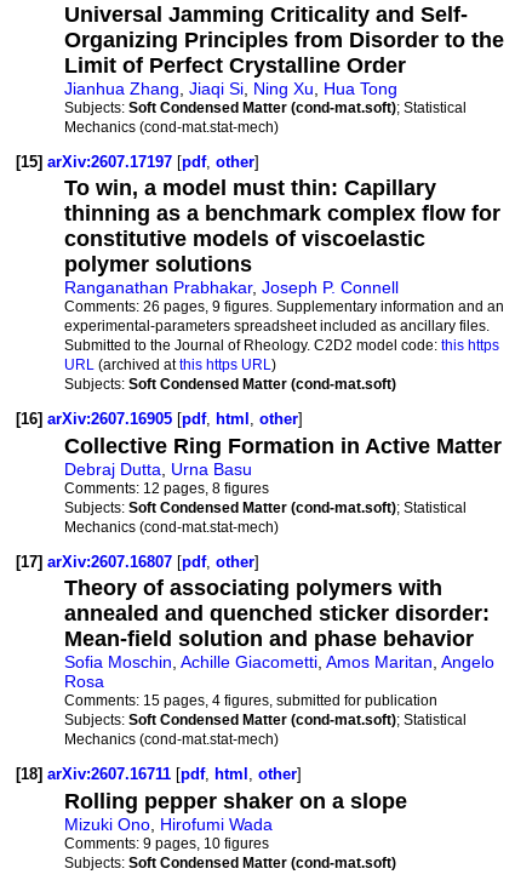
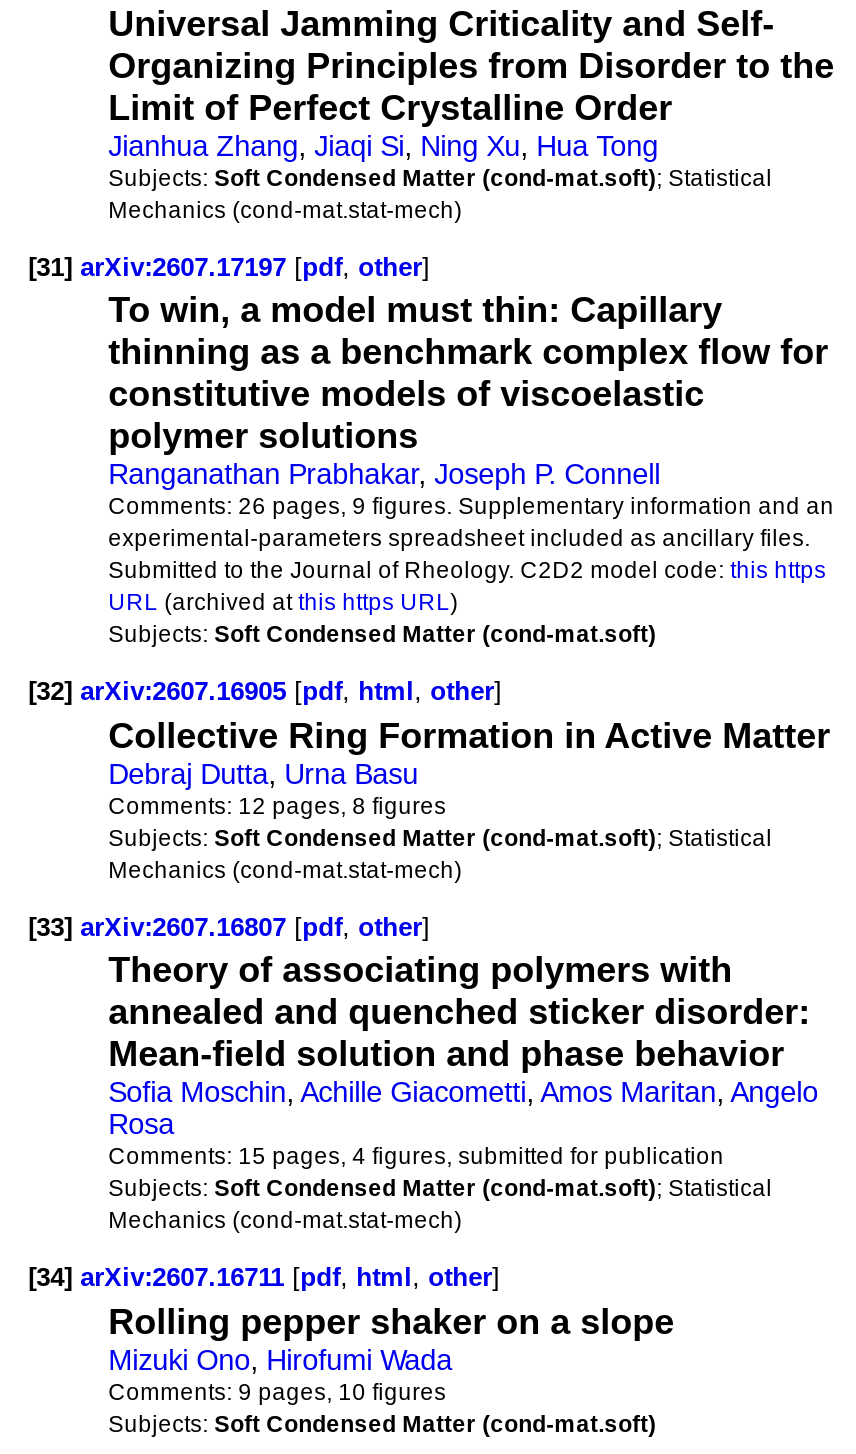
- [15] arXiv:2607.17197 [pdf, other]
+ [31] arXiv:2607.17197 [pdf, other]

- [16] arXiv:2607.16905 [pdf, html, other]
+ [32] arXiv:2607.16905 [pdf, html, other]

- [17] arXiv:2607.16807 [pdf, other]
+ [33] arXiv:2607.16807 [pdf, other]

- [18] arXiv:2607.16711 [pdf, html, other]
+ [34] arXiv:2607.16711 [pdf, html, other]
